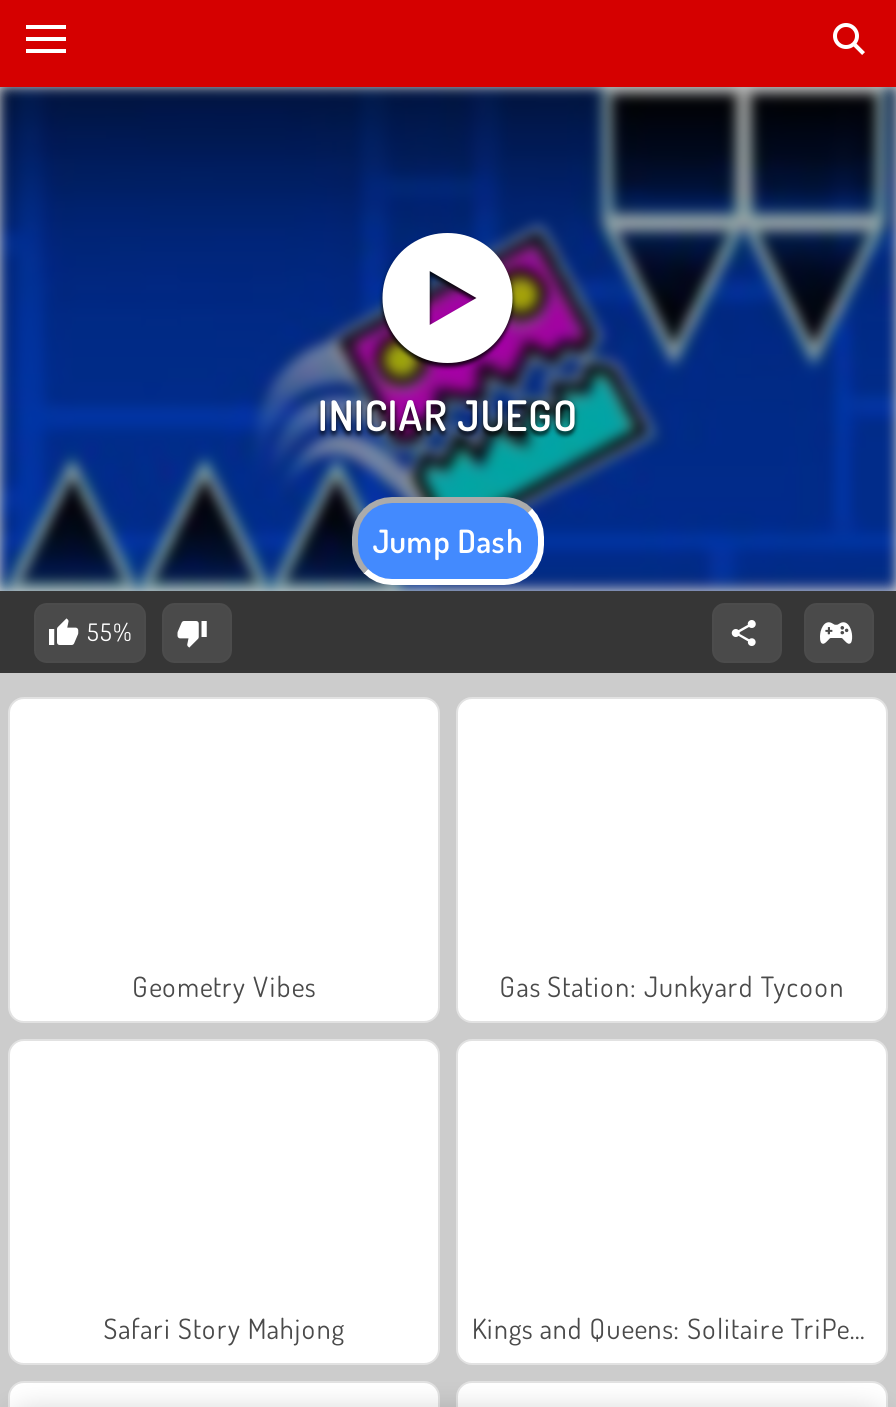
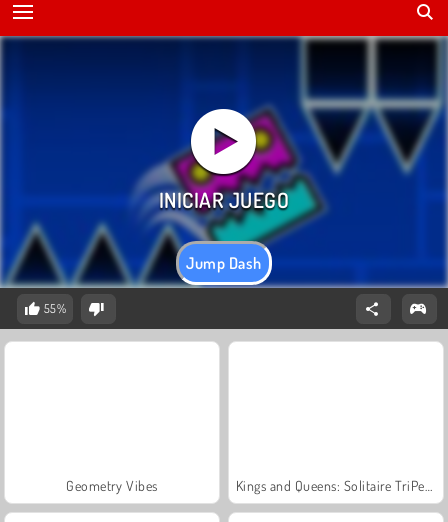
- Gas Station: Junkyard Tycoon

- Safari Story Mahjong
